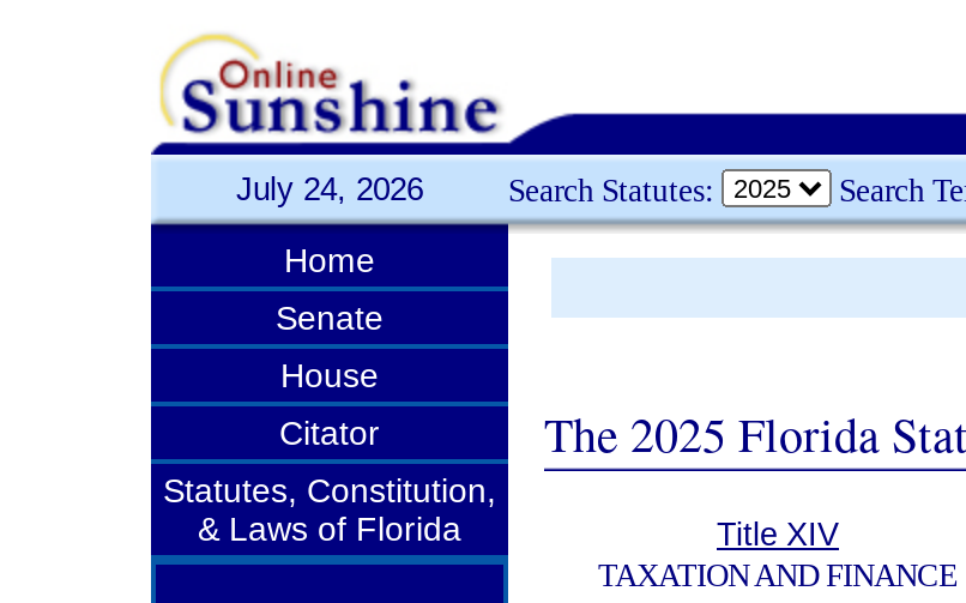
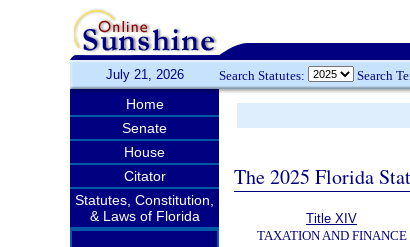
- July 24, 2026
+ July 21, 2026
